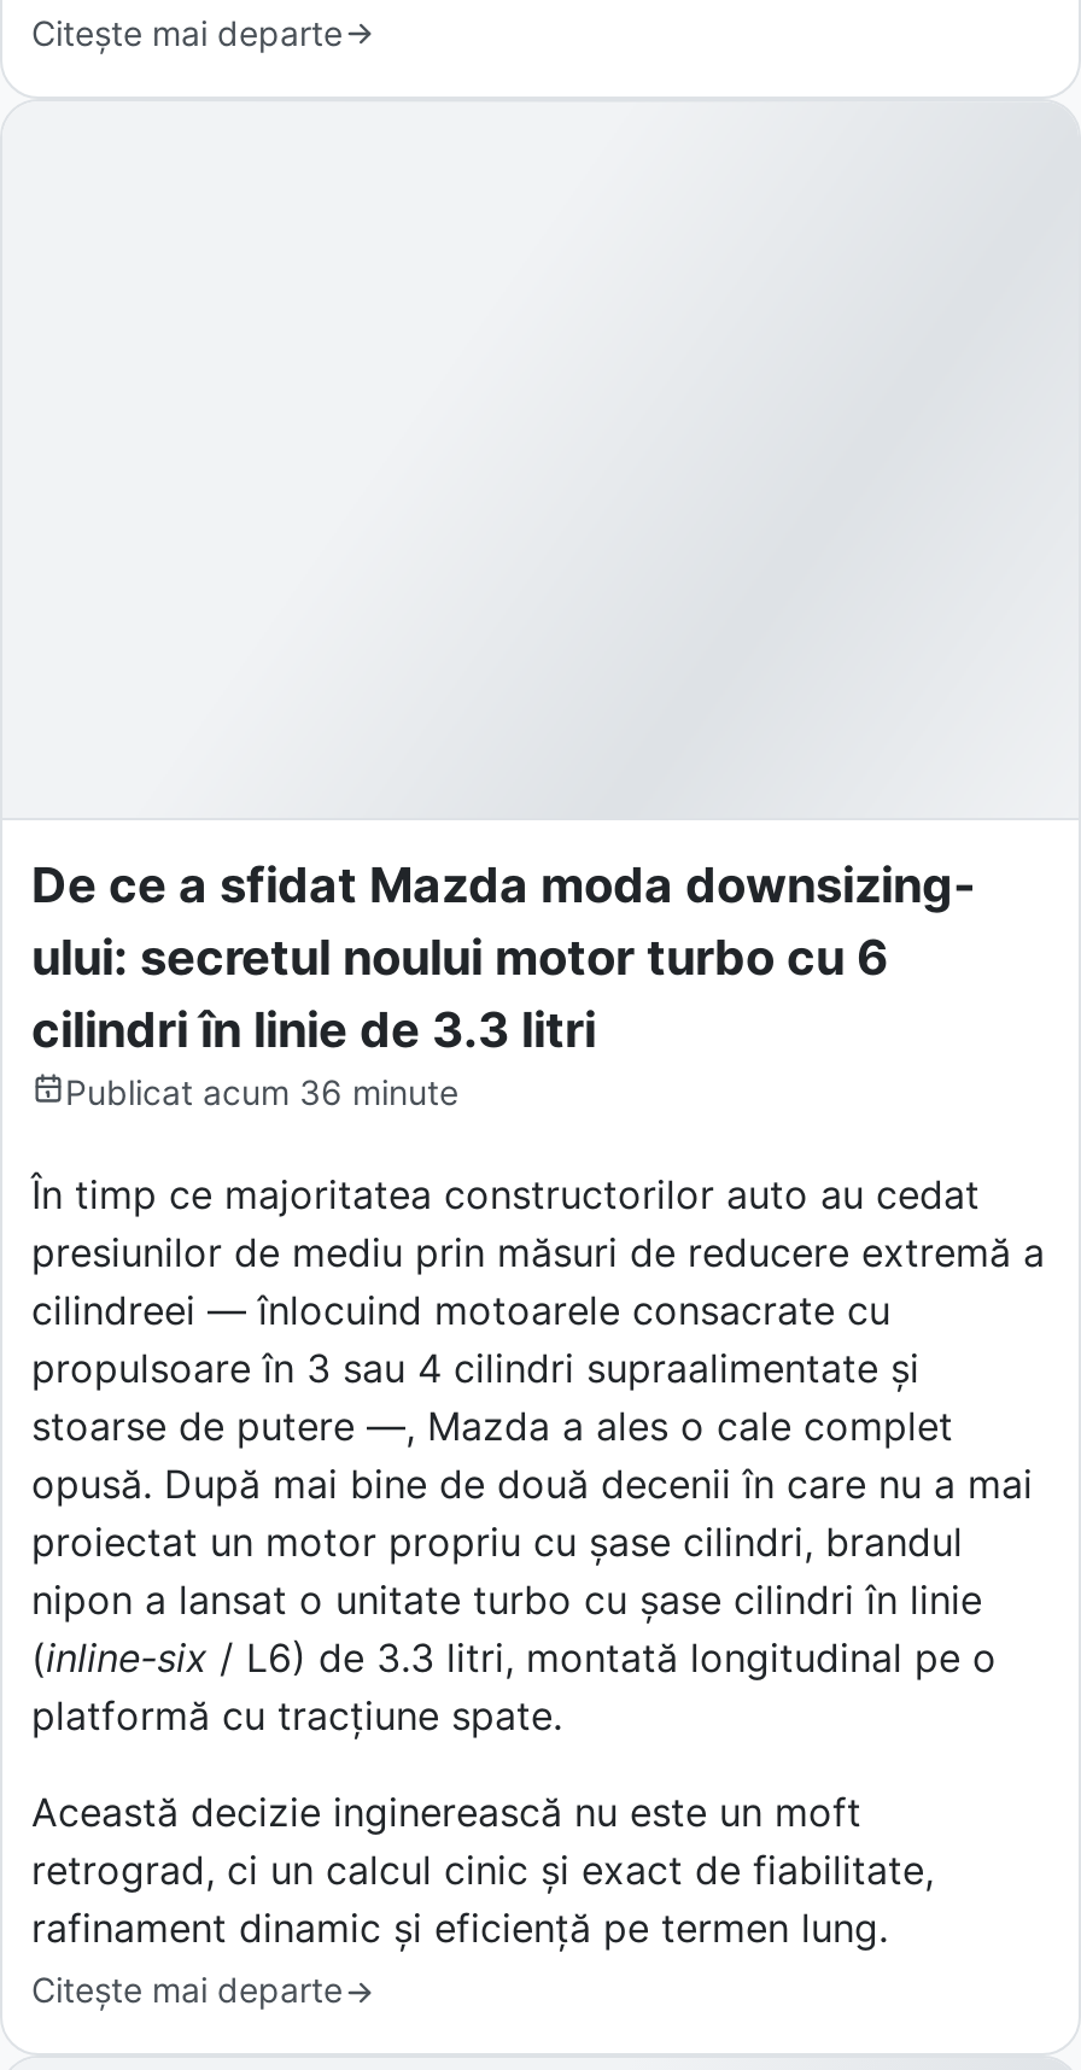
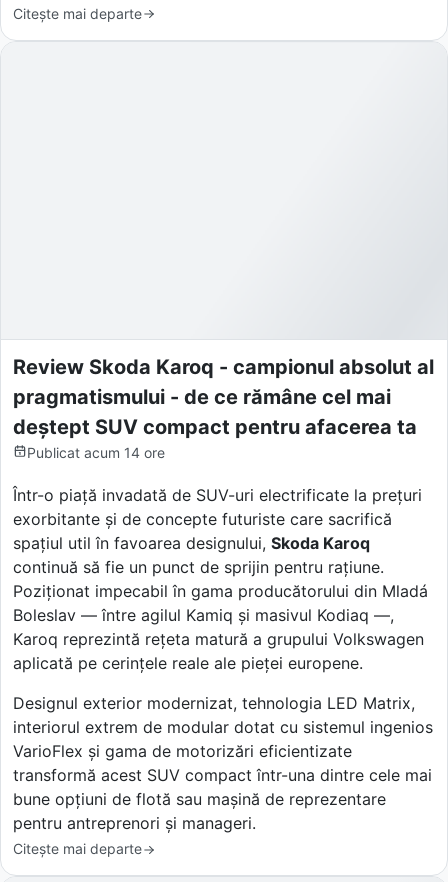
- De ce a sfidat Mazda moda downsizing-
- ului: secretul noului motor turbo cu 6
- cilindri în linie de 3.3 litri
- Publicat acum 36 minute
+ Review Skoda Karoq - campionul absolut al
+ pragmatismului - de ce rămâne cel mai
+ deștept SUV compact pentru afacerea ta
+ Publicat acum 14 ore

- În timp ce majoritatea constructorilor auto au cedat
- presiunilor de mediu prin măsuri de reducere extremă a
- cilindreei — înlocuind motoarele consacrate cu
- propulsoare în 3 sau 4 cilindri supraalimentate și
- stoarse de putere —, Mazda a ales o cale complet
- opusă. După mai bine de două decenii în care nu a mai
- proiectat un motor propriu cu șase cilindri, brandul
- nipon a lansat o unitate turbo cu șase cilindri în linie
- (inline-six / L6) de 3.3 litri, montată longitudinal pe o
- platformă cu tracțiune spate.
+ Într-o piață invadată de SUV-uri electrificate la prețuri
+ exorbitante și de concepte futuriste care sacrifică
+ spațiul util în favoarea designului, Skoda Karoq
+ continuă să fie un punct de sprijin pentru rațiune.
+ Poziționat impecabil în gama producătorului din Mladá
+ Boleslav — între agilul Kamiq și masivul Kodiaq —,
+ Karoq reprezintă rețeta matură a grupului Volkswagen
+ aplicată pe cerințele reale ale pieței europene.

- Această decizie inginerească nu este un moft
- retrograd, ci un calcul cinic și exact de fiabilitate,
- rafinament dinamic și eficiență pe termen lung.
+ Designul exterior modernizat, tehnologia LED Matrix,
+ interiorul extrem de modular dotat cu sistemul ingenios
+ VarioFlex și gama de motorizări eficientizate
+ transformă acest SUV compact într-una dintre cele mai
+ bune opțiuni de flotă sau mașină de reprezentare
+ pentru antreprenori și manageri.
